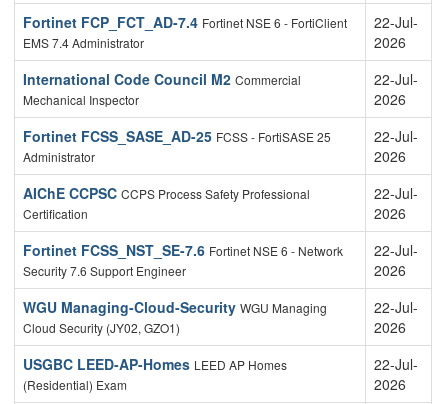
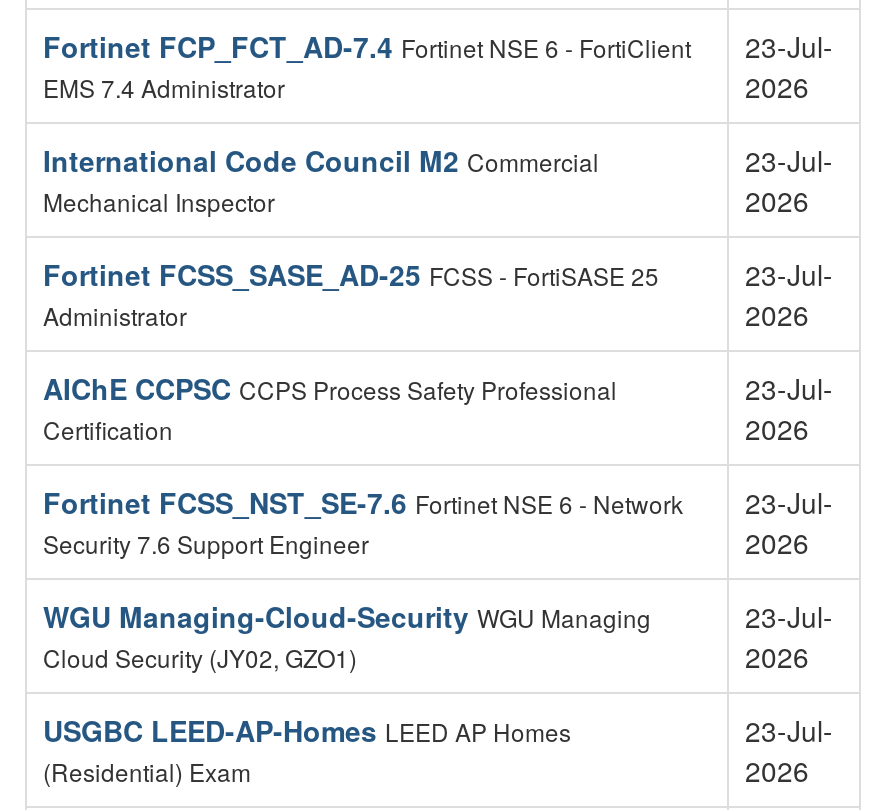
- Fortinet FCP_FCT_AD-7.4 Fortinet NSE 6 - FortiClient 22-Jul-
+ Fortinet FCP_FCT_AD-7.4 Fortinet NSE 6 - FortiClient 23-Jul-

- 22-Jul-
+ 23-Jul-

- 22-Jul-
+ 23-Jul-

- 22-Jul-
+ 23-Jul-

- Fortinet FCSS_NST_SE-7.6 Fortinet NSE 6 - Network 22-Jul-
+ Fortinet FCSS_NST_SE-7.6 Fortinet NSE 6 - Network 23-Jul-

- 22-Jul-
+ 23-Jul-

- 22-Jul-
+ 23-Jul-
